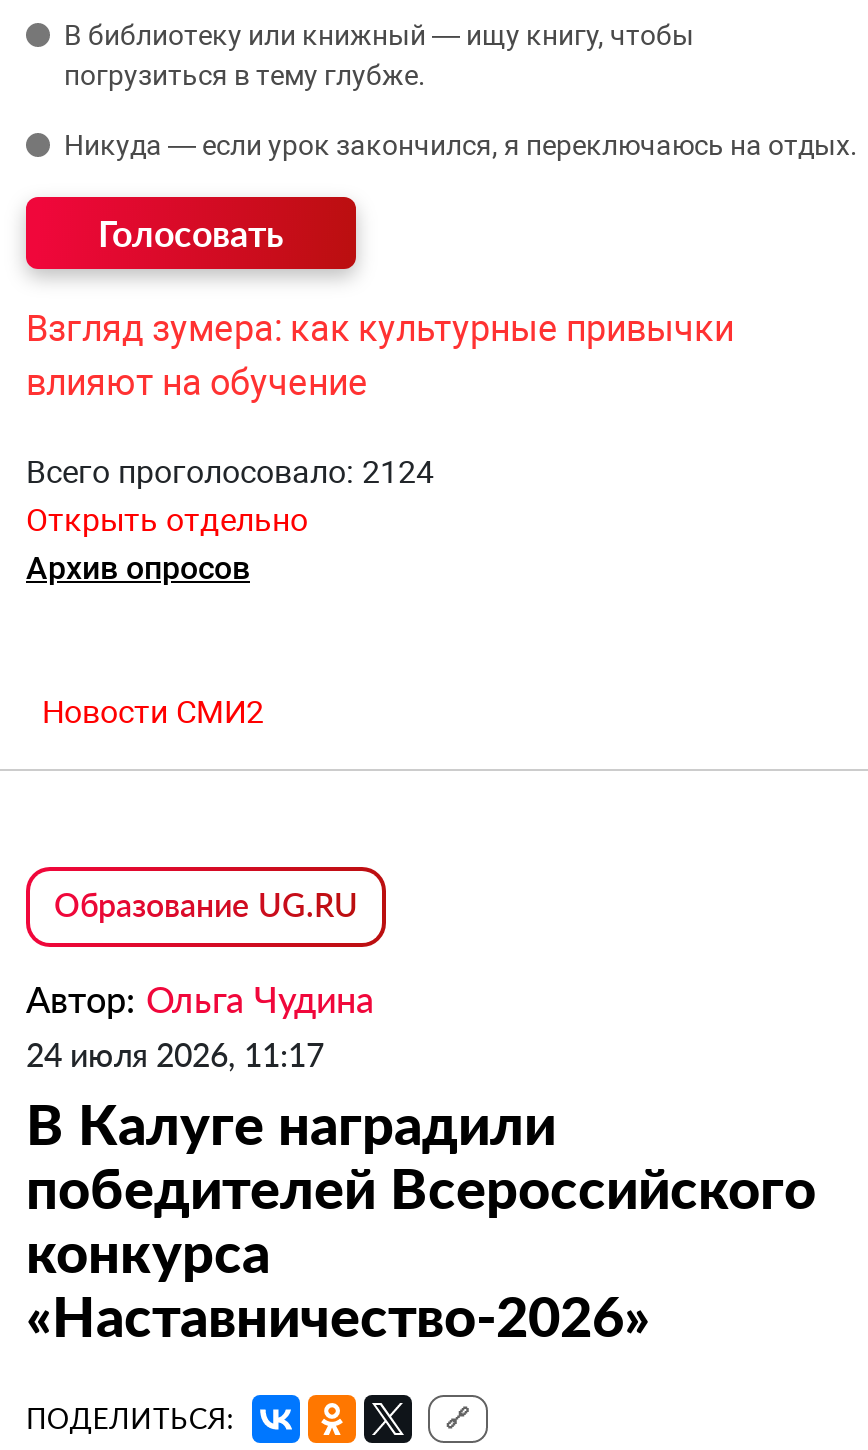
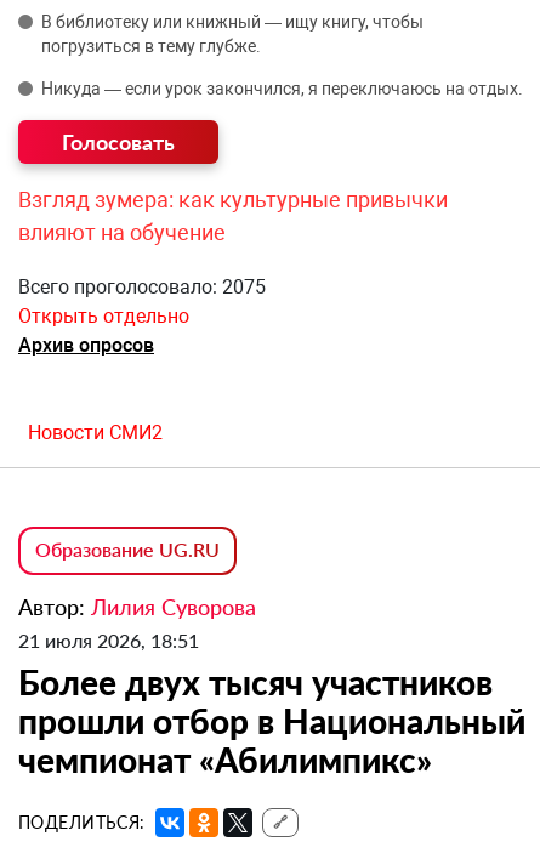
- Всего проголосовало: 2124
+ Всего проголосовало: 2075

- Автор: Ольга Чудина
- 24 июля 2026, 11:17
- В Калуге наградили
- победителей Всероссийского
- конкурса
- «Наставничество-2026»
+ Автор: Лилия Суворова
+ 21 июля 2026, 18:51
+ Более двух тысяч участников
+ прошли отбор в Национальный
+ чемпионат «Абилимпикс»
